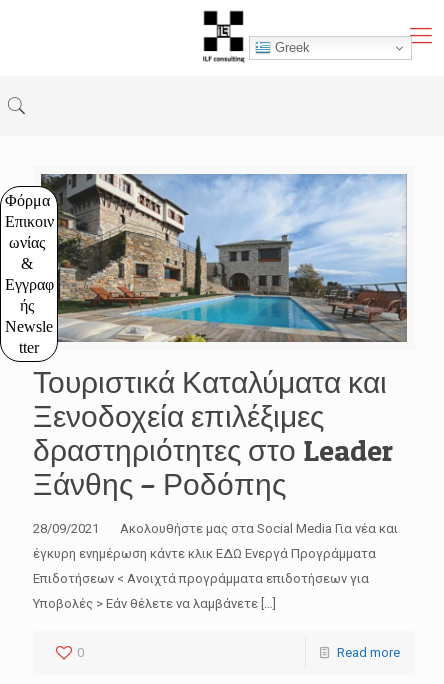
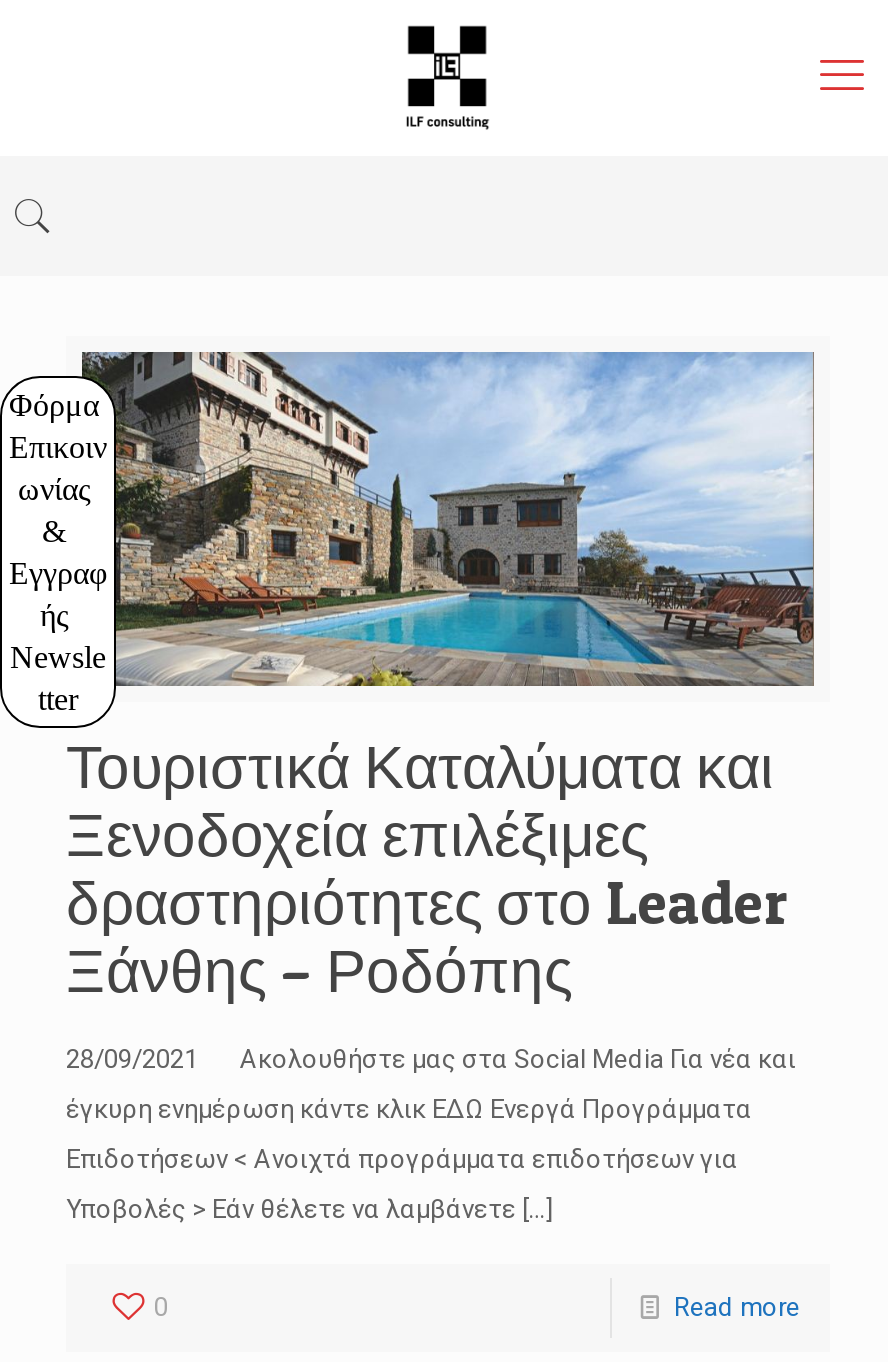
- Greek
